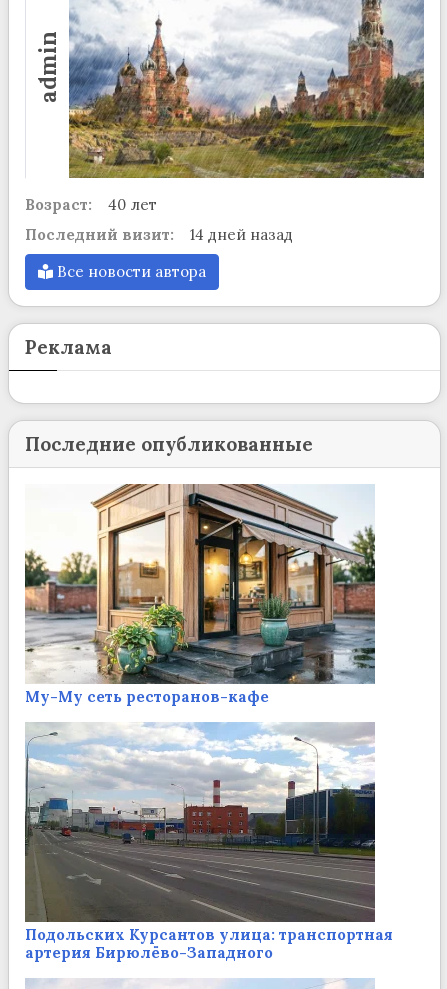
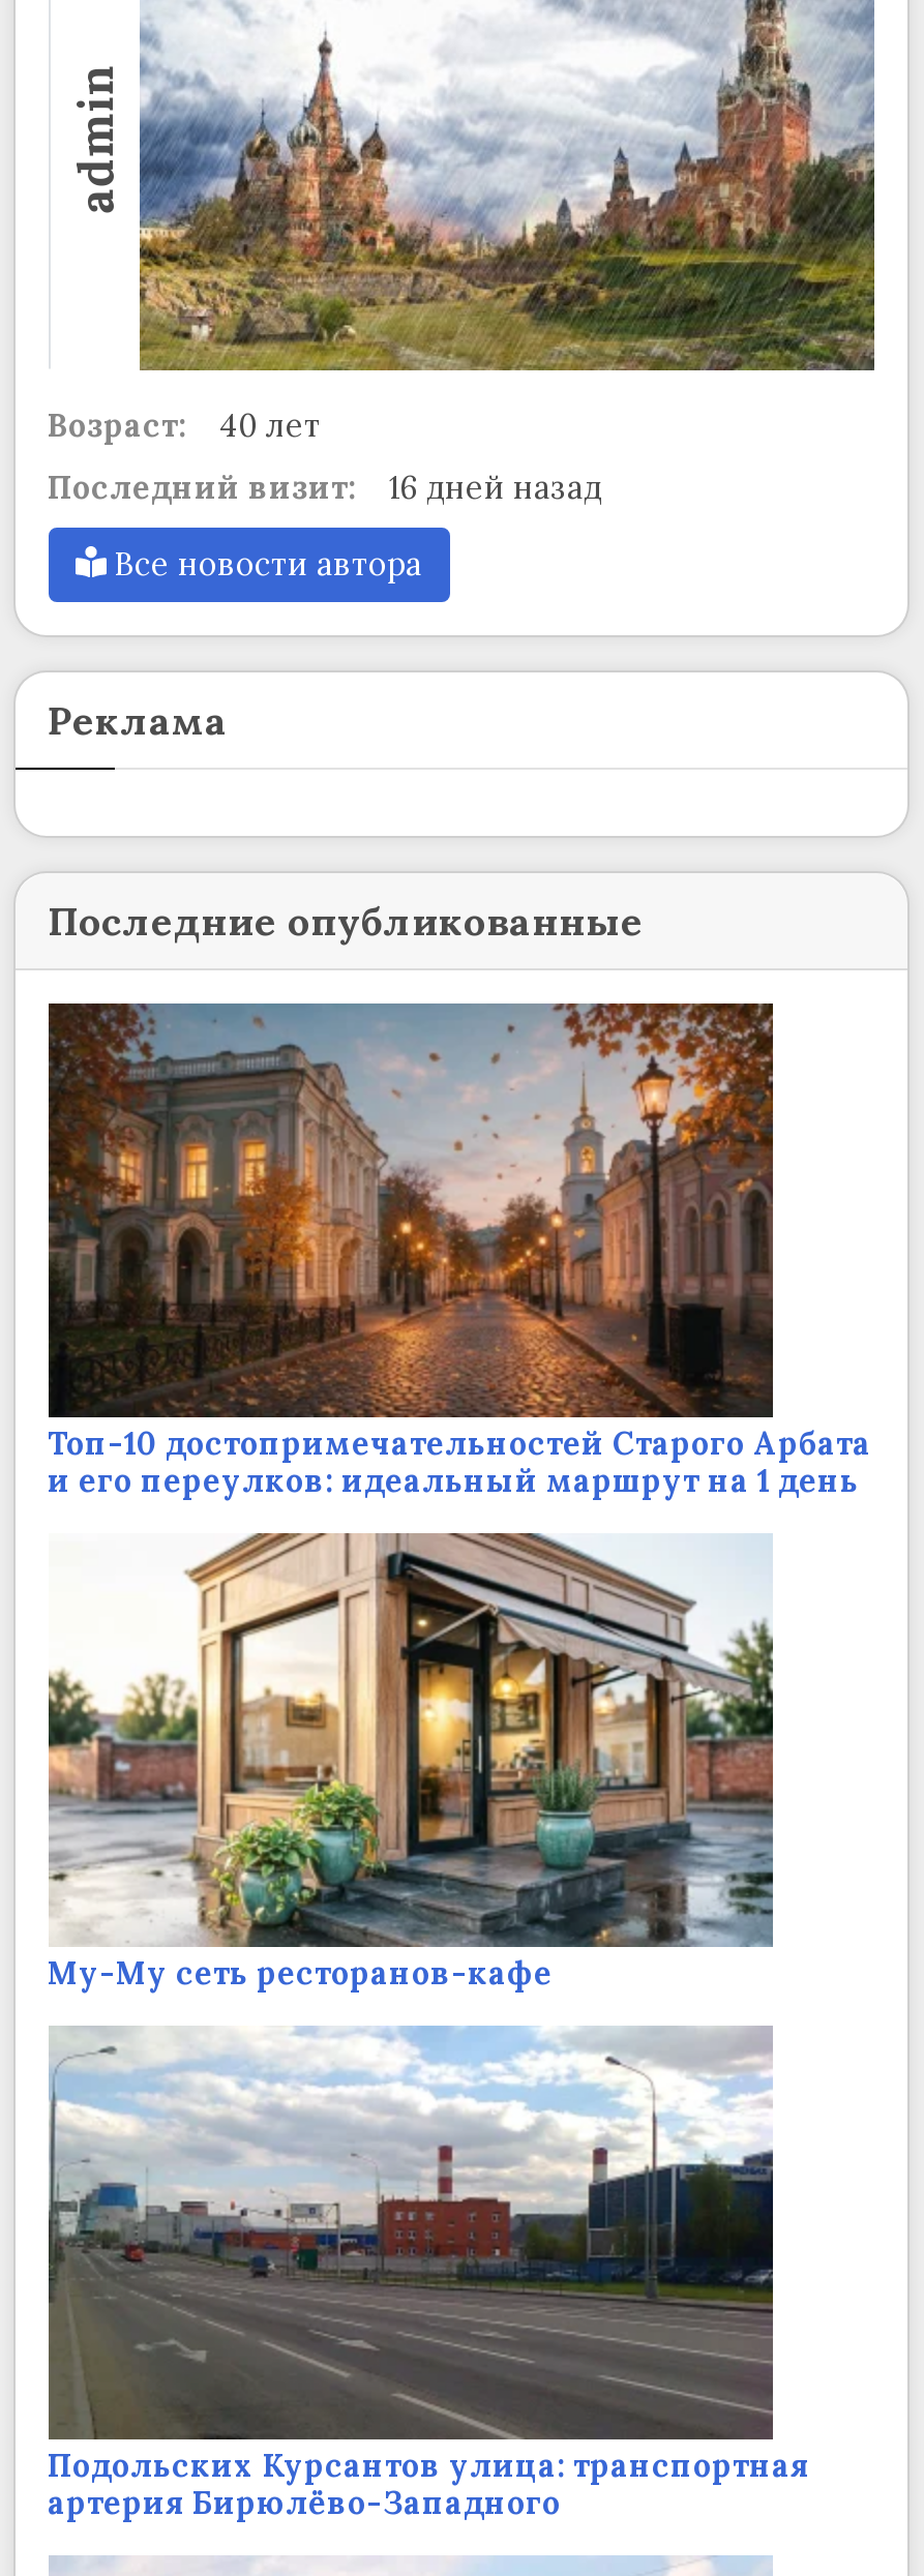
- Последний визит: 14 дней назад
+ Последний визит: 16 дней назад

+ [image]
+ Топ-10 достопримечательностей Старого Арбата
+ и его переулков: идеальный маршрут на 1 день
